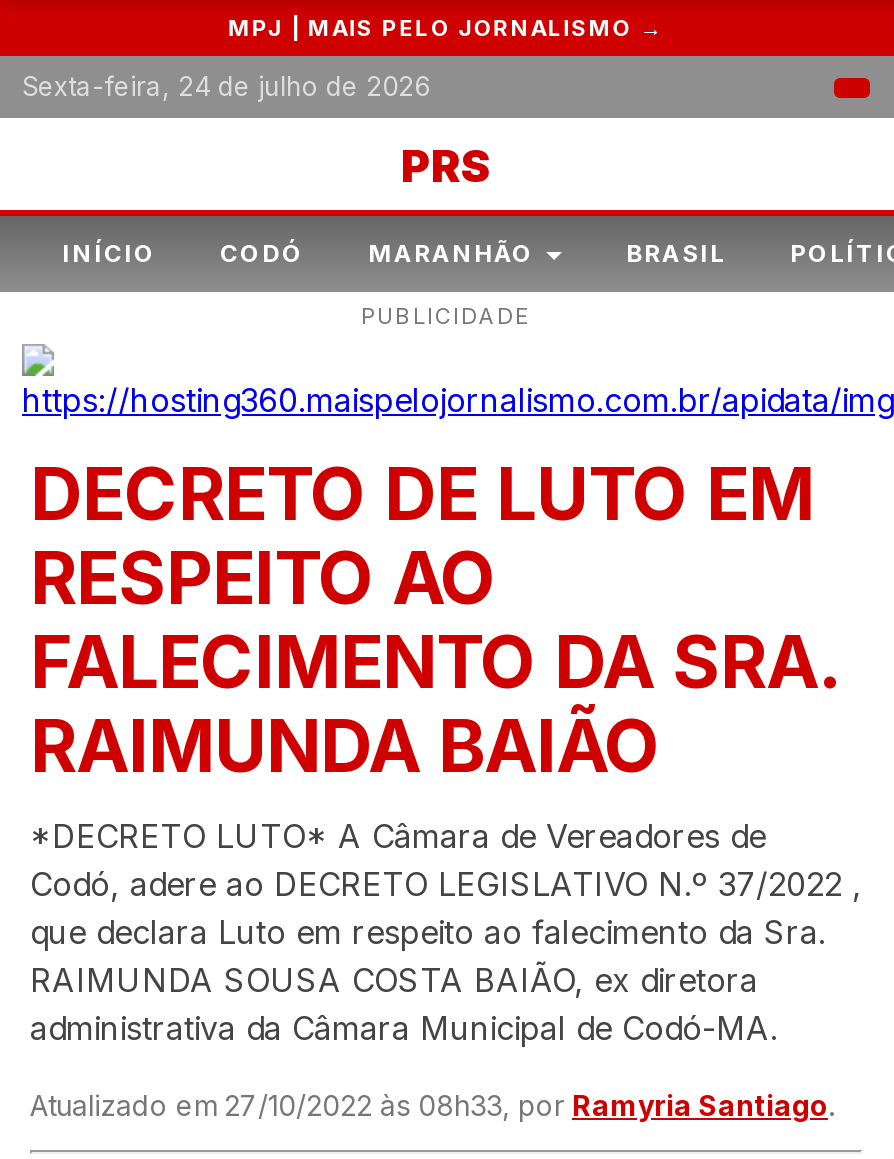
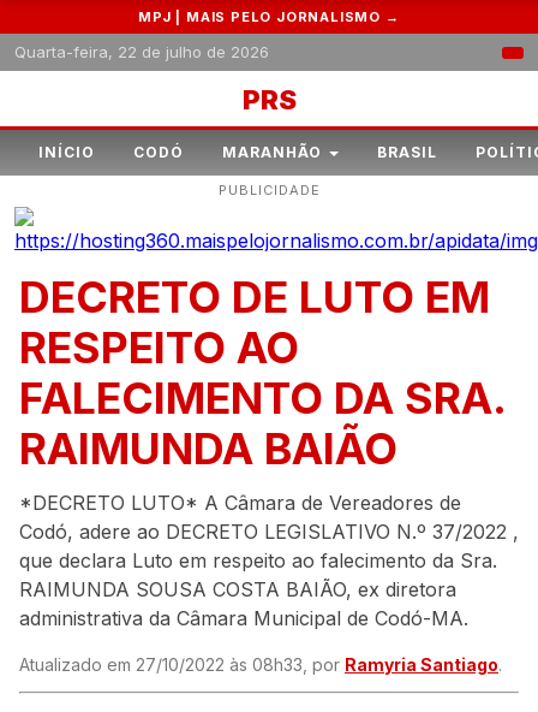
- Sexta-feira, 24 de julho de 2026
+ Quarta-feira, 22 de julho de 2026
